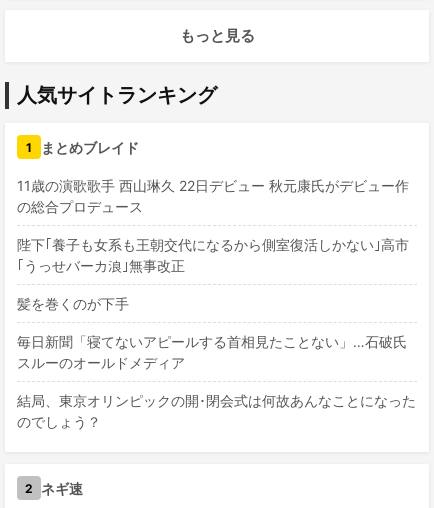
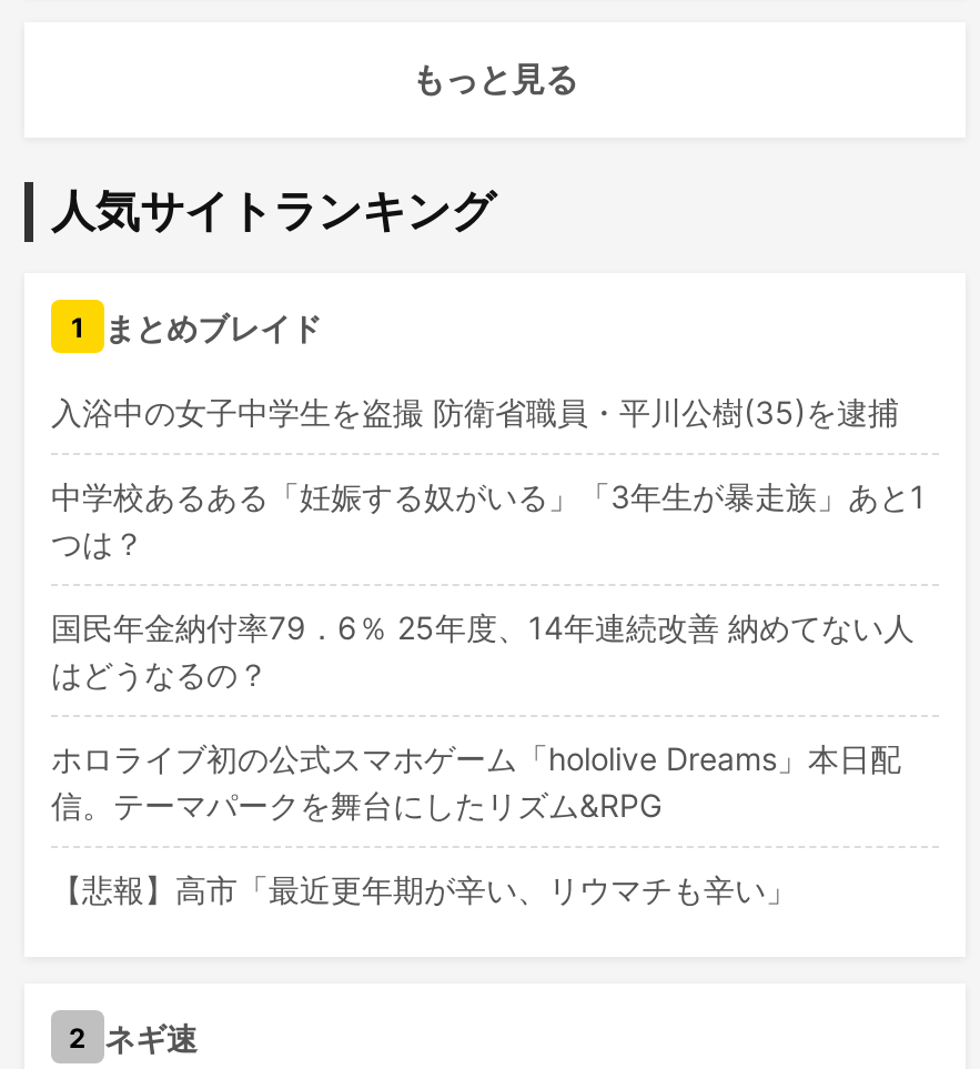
- 11歳の演歌歌手 西山琳久 22日デビュー 秋元康氏がデビュー作
- の総合プロデュース
+ 入浴中の女子中学生を盗撮 防衛省職員・平川公樹(35)を逮捕

- 陛下｢養子も女系も王朝交代になるから側室復活しかない｣高市
- ｢うっせバーカ浪｣無事改正
+ 中学校あるある「妊娠する奴がいる」「3年生が暴走族」あと1
+ つは？

- 髪を巻くのが下手
+ 国民年金納付率79．6％ 25年度、14年連続改善 納めてない人
+ はどうなるの？

- 毎日新聞「寝てないアピールする首相見たことない」…石破氏
- スルーのオールドメディア
+ ホロライブ初の公式スマホゲーム「hololive Dreams」本日配
+ 信。テーマパークを舞台にしたリズム&RPG

- 結局、東京オリンピックの開･閉会式は何故あんなことになった
- のでしょう？
+ 【悲報】高市「最近更年期が辛い、リウマチも辛い」
